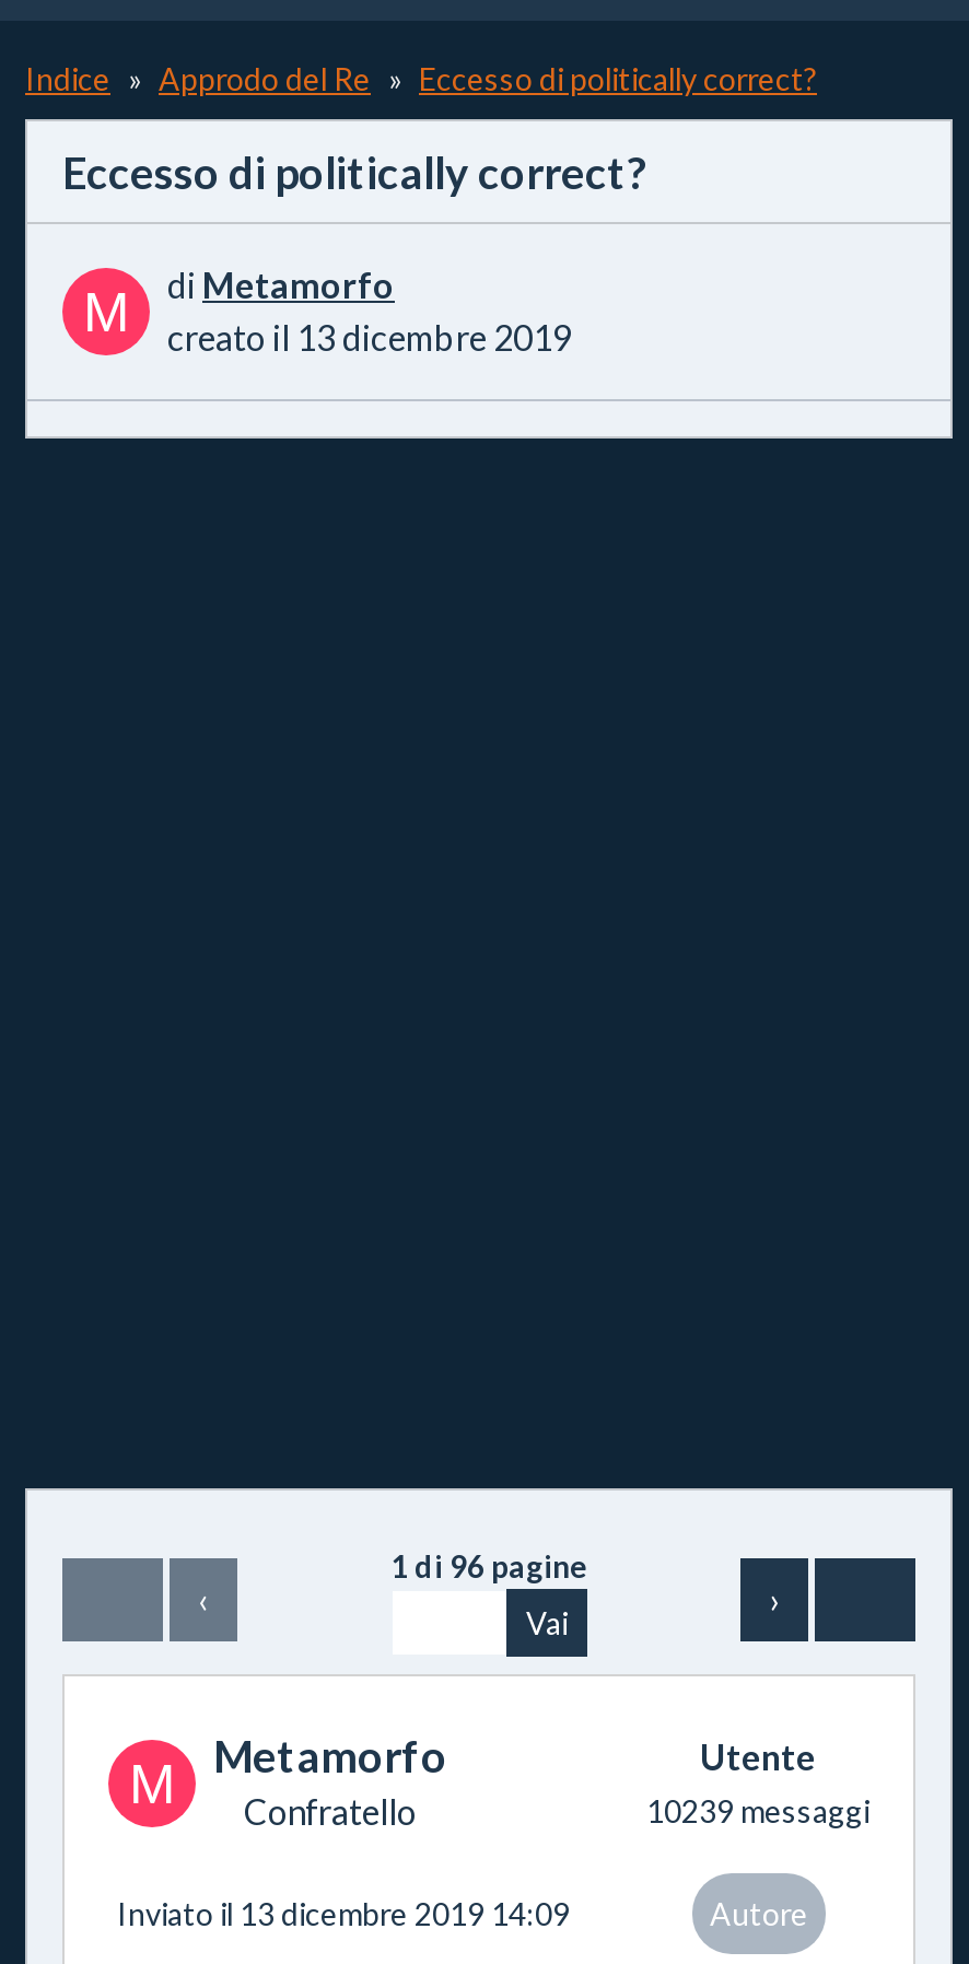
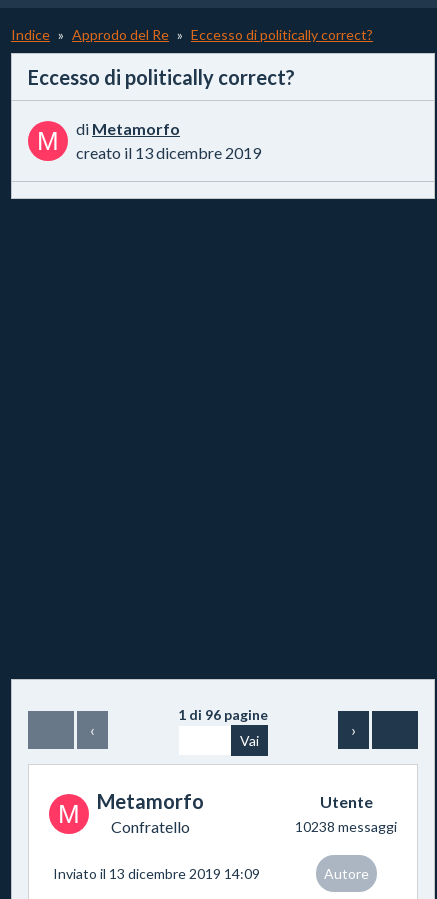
- 10239 messaggi
+ 10238 messaggi
